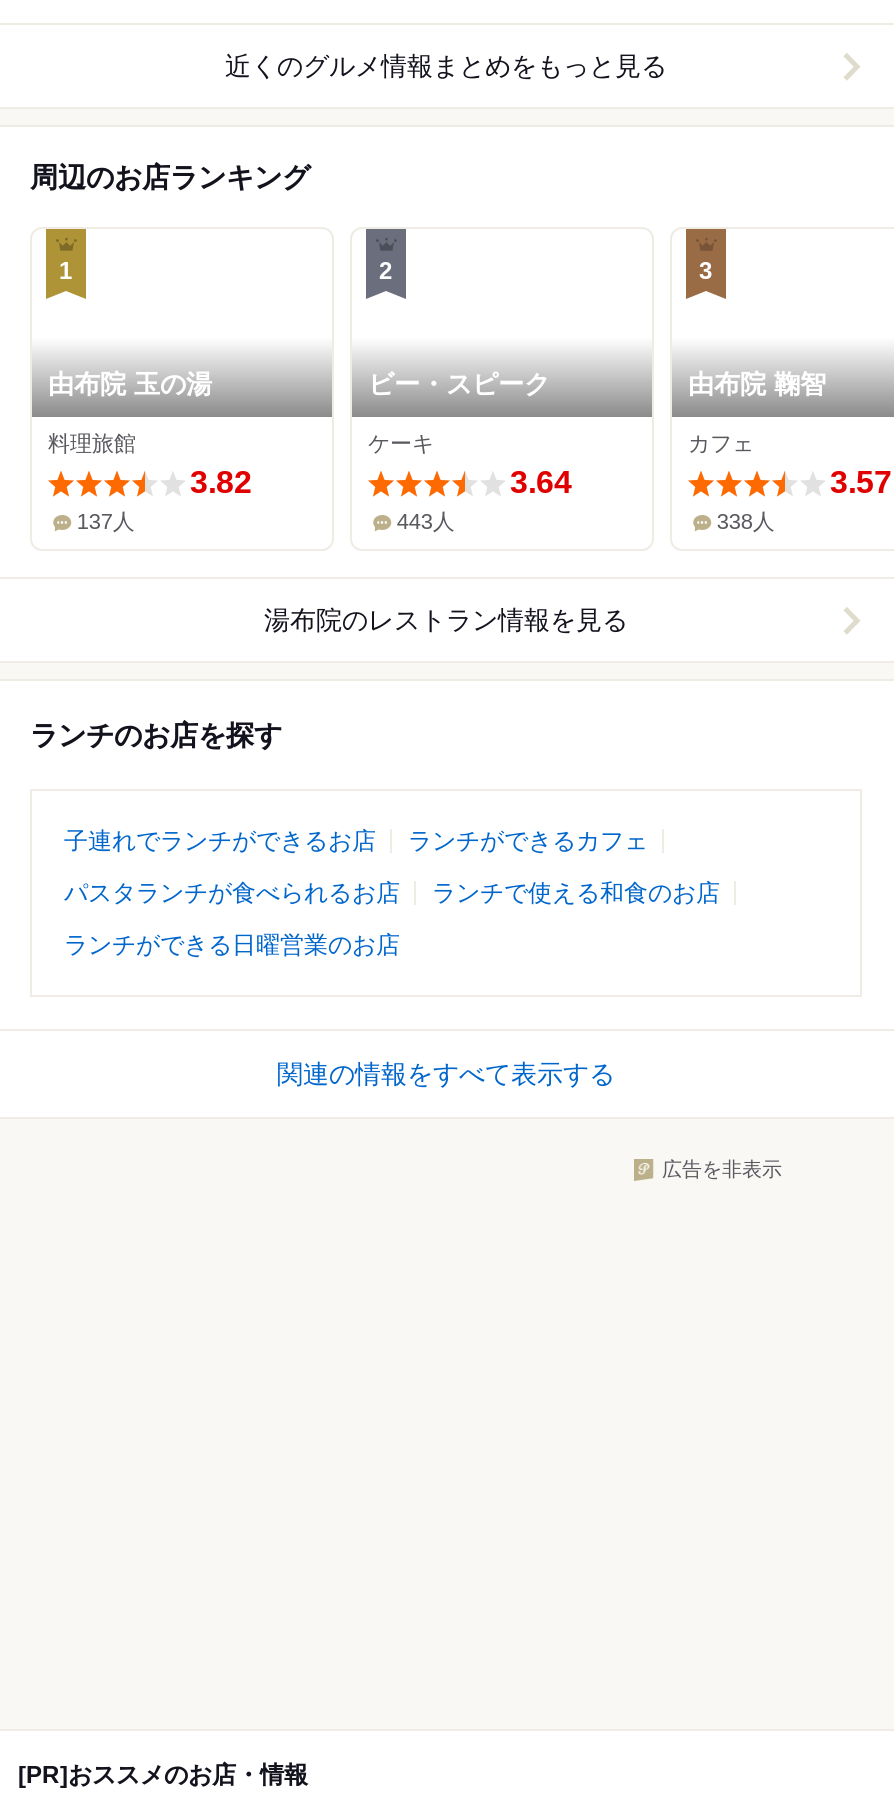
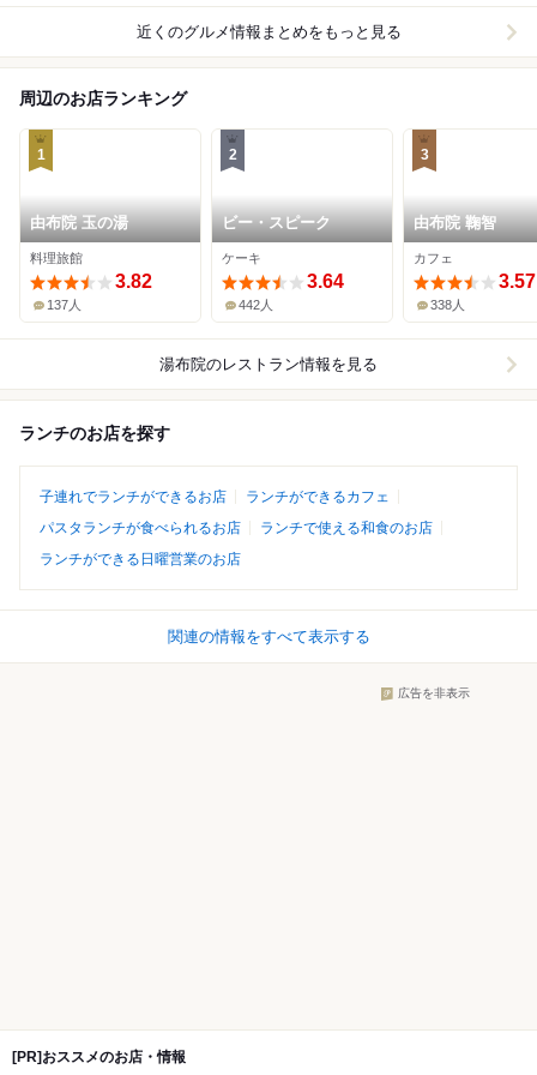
- 443人
+ 442人
